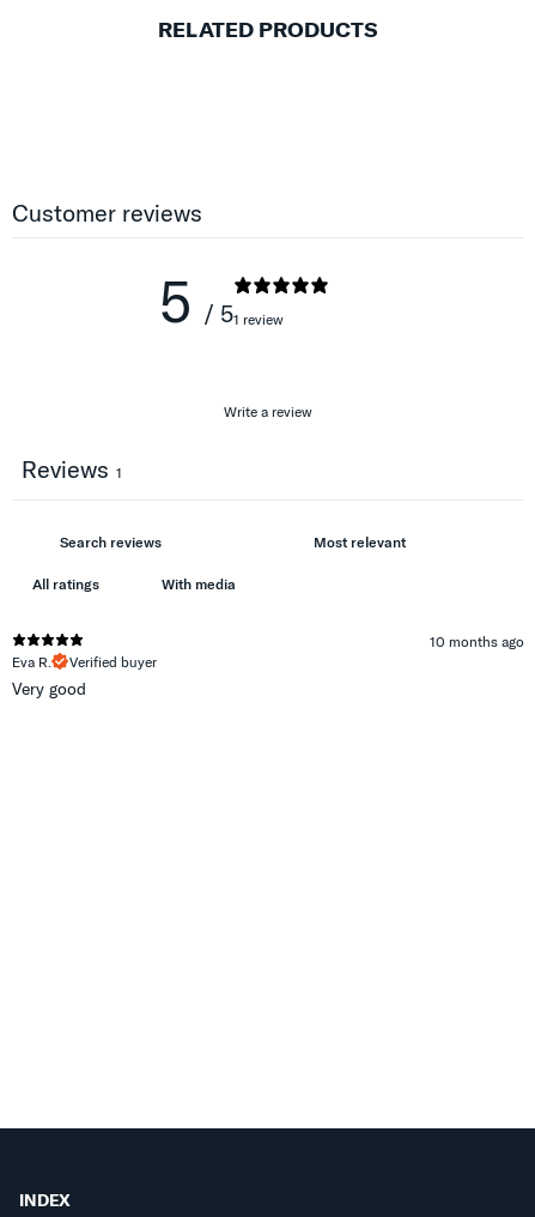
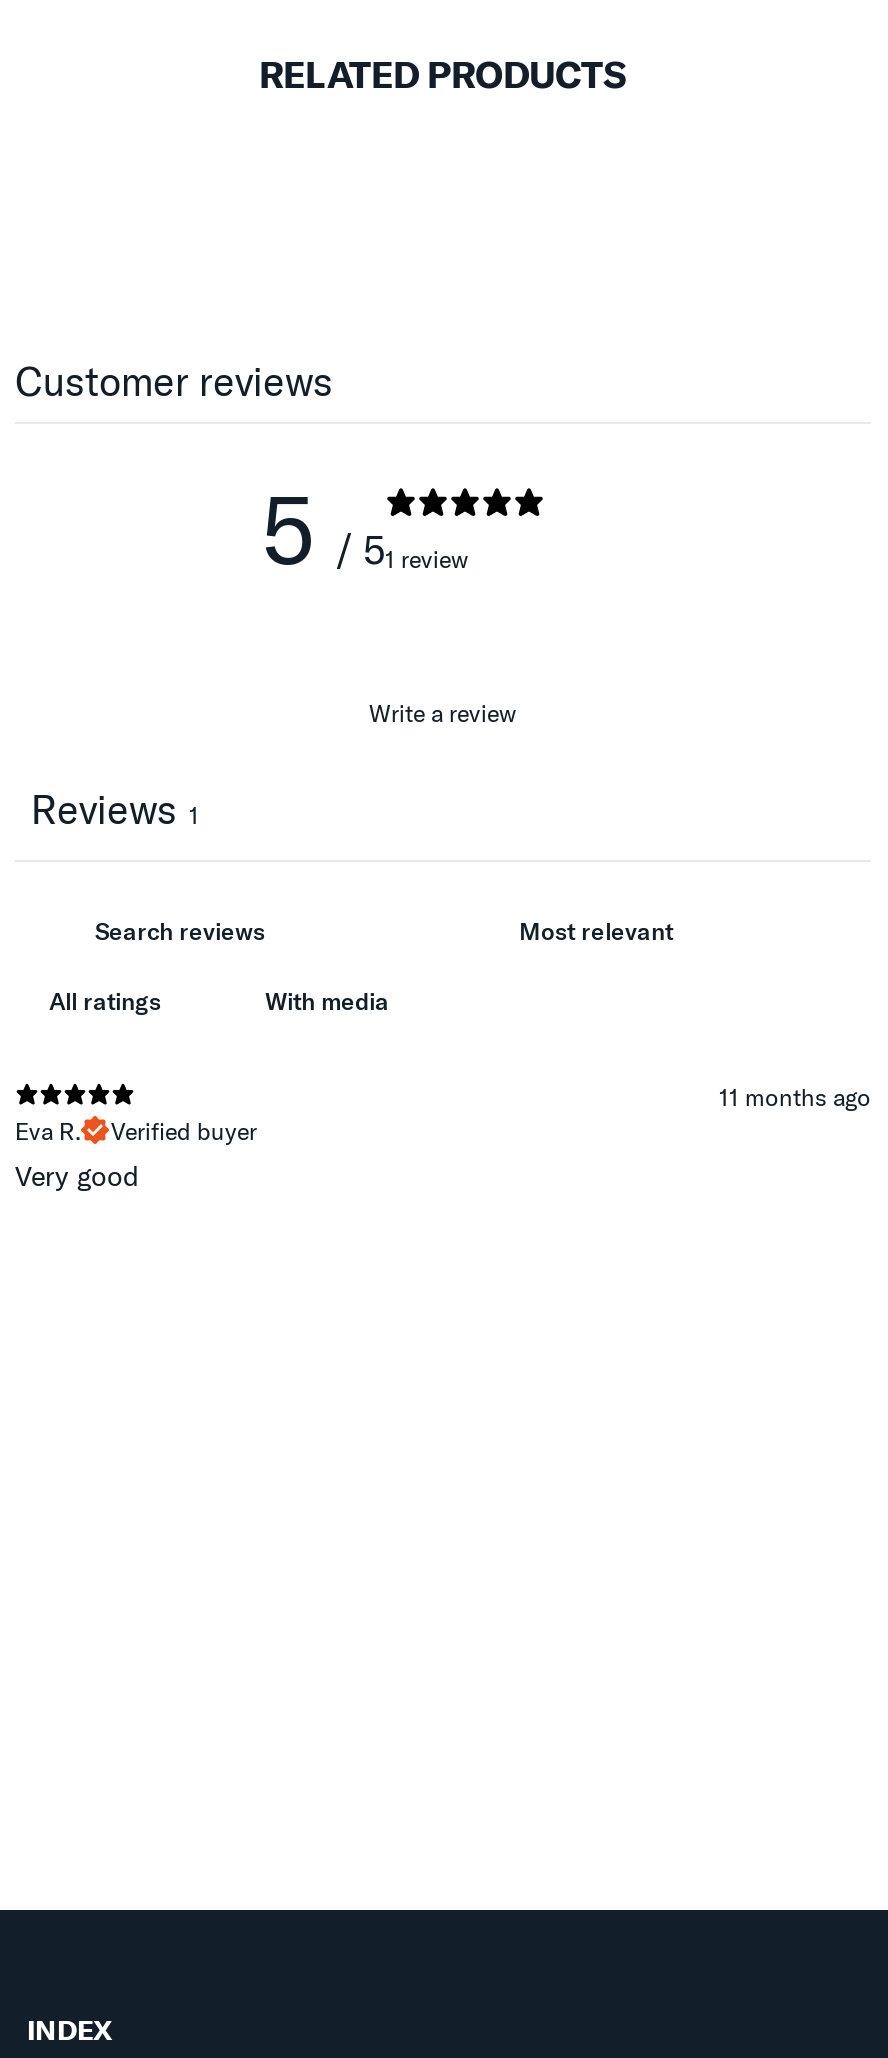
- 10 months ago
+ 11 months ago
